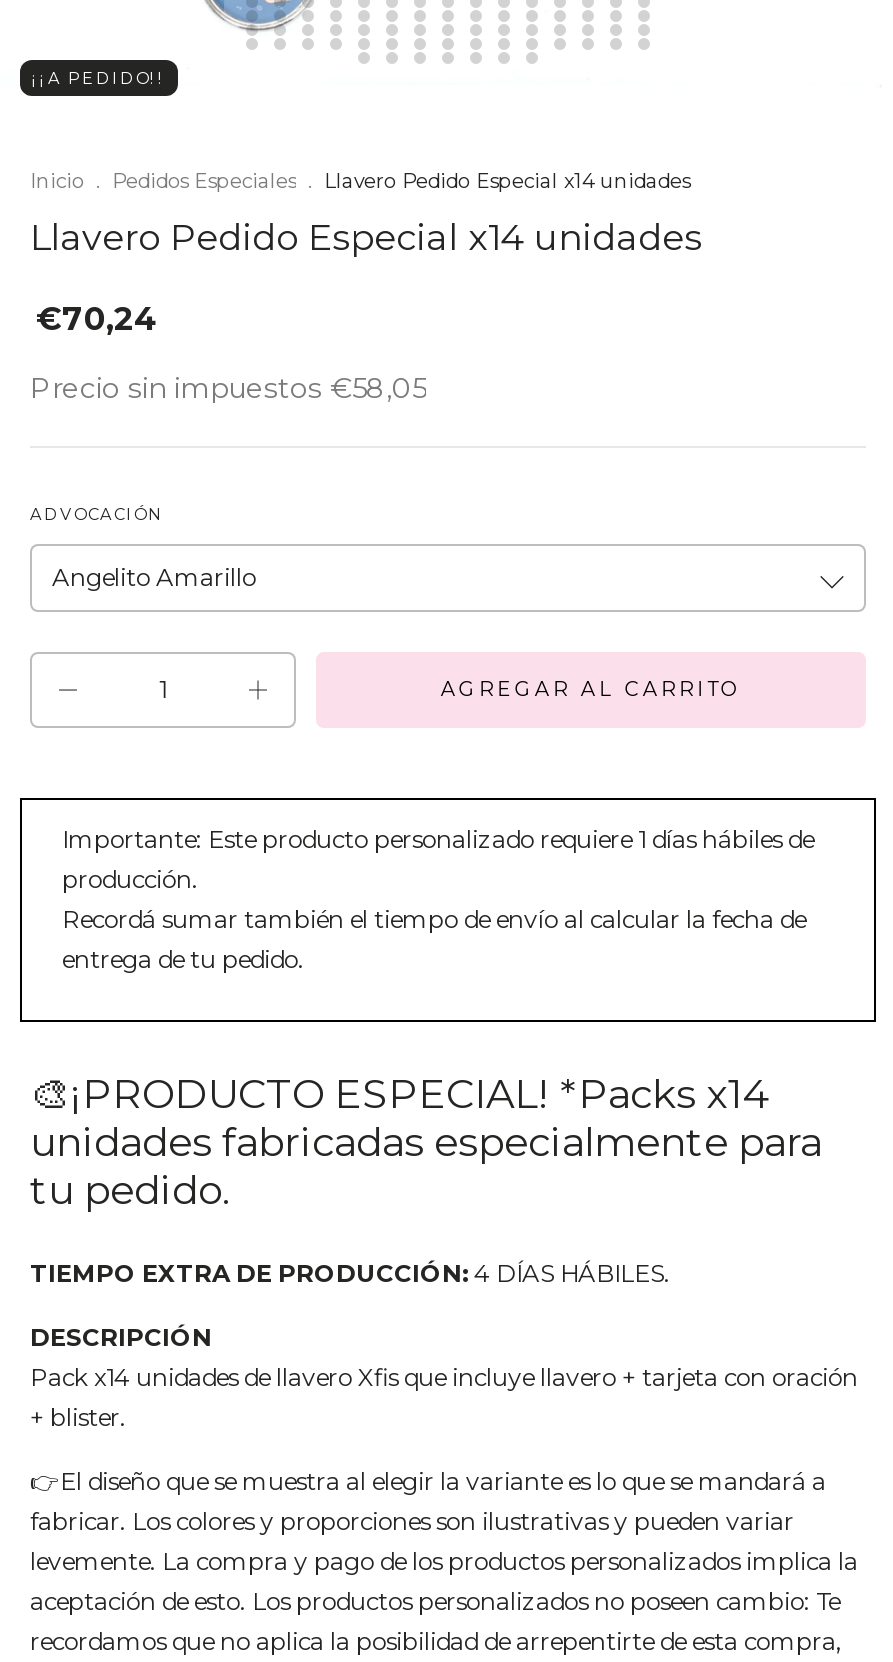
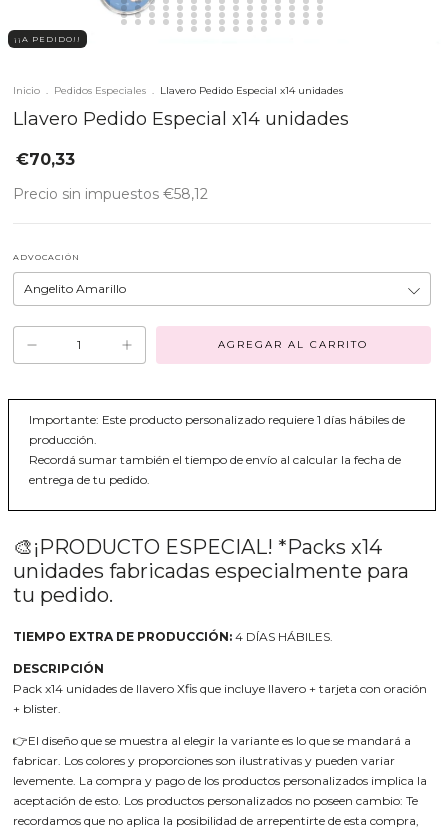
- €70,24
+ €70,33

- Precio sin impuestos €58,05
+ Precio sin impuestos €58,12
